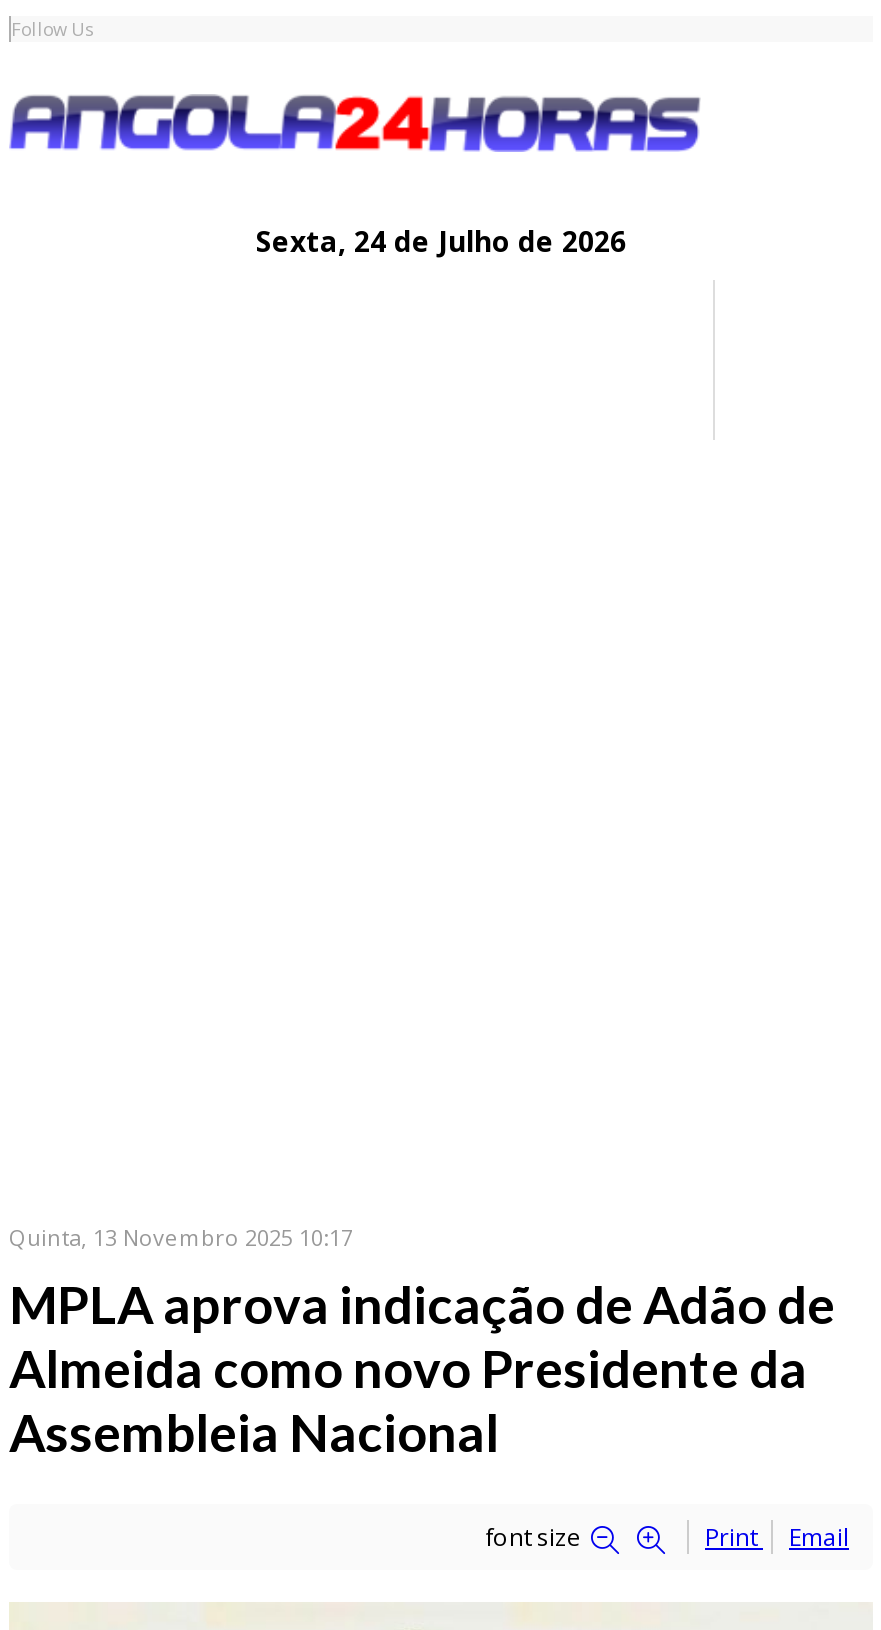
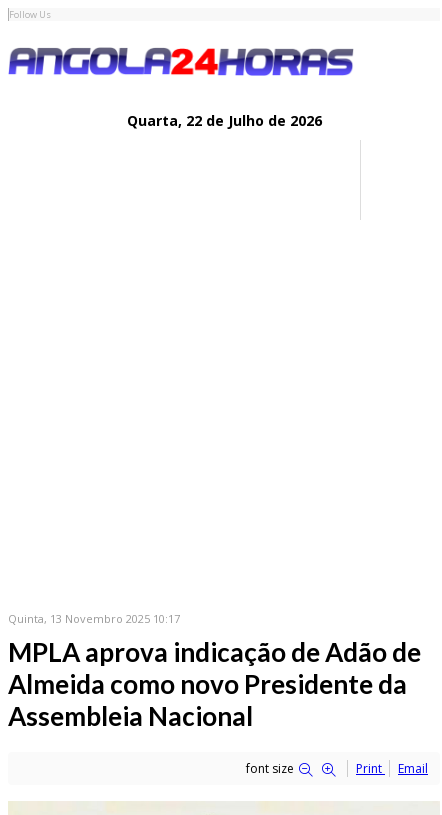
- Sexta, 24 de Julho de 2026
+ Quarta, 22 de Julho de 2026
